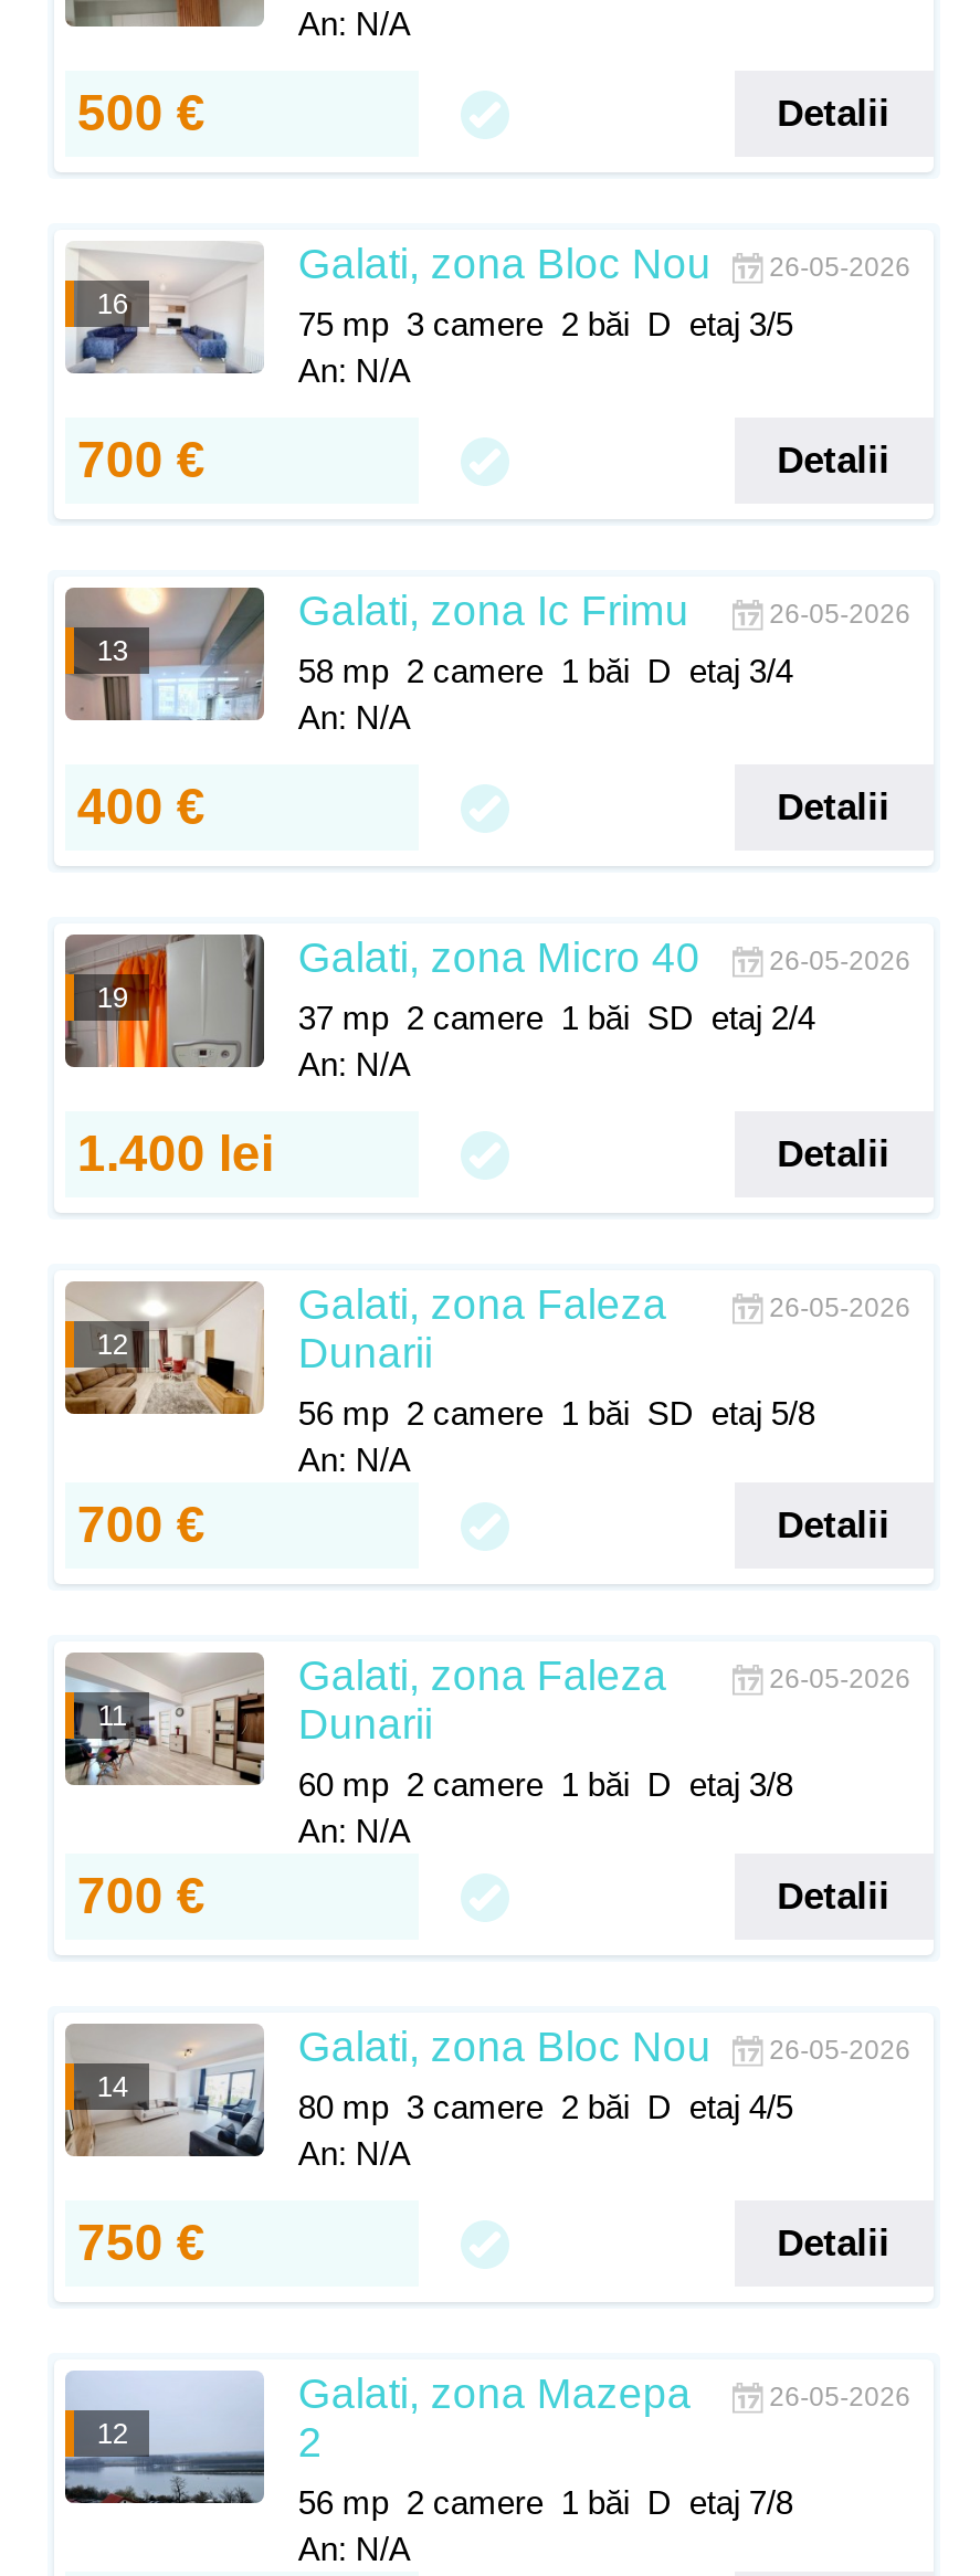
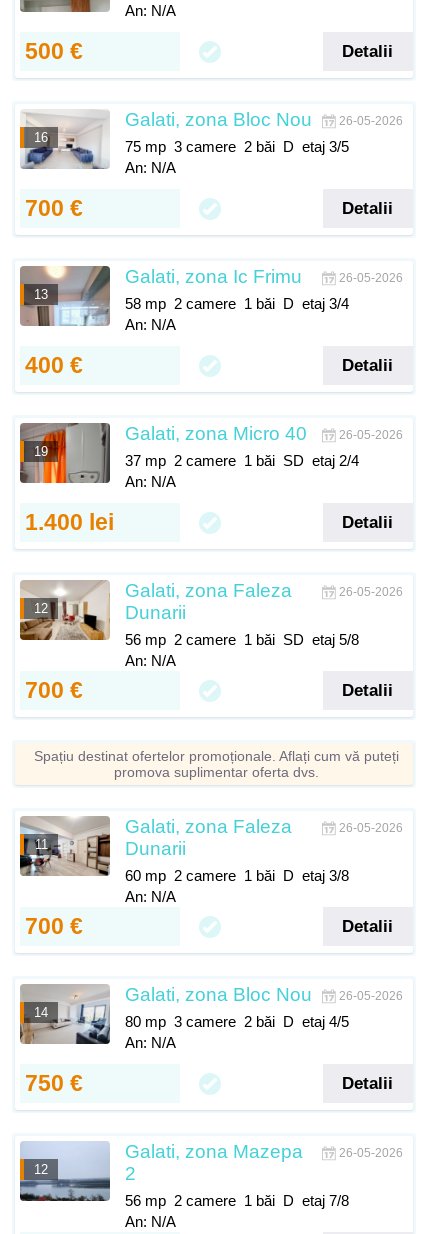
+ Spațiu destinat ofertelor promoționale. Aflați cum vă puteți
+ promova suplimentar oferta dvs.
